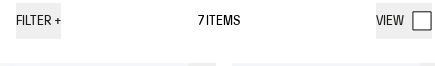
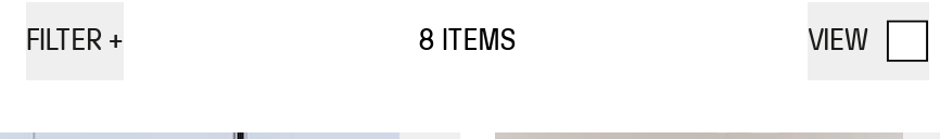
- 7 ITEMS
+ 8 ITEMS
